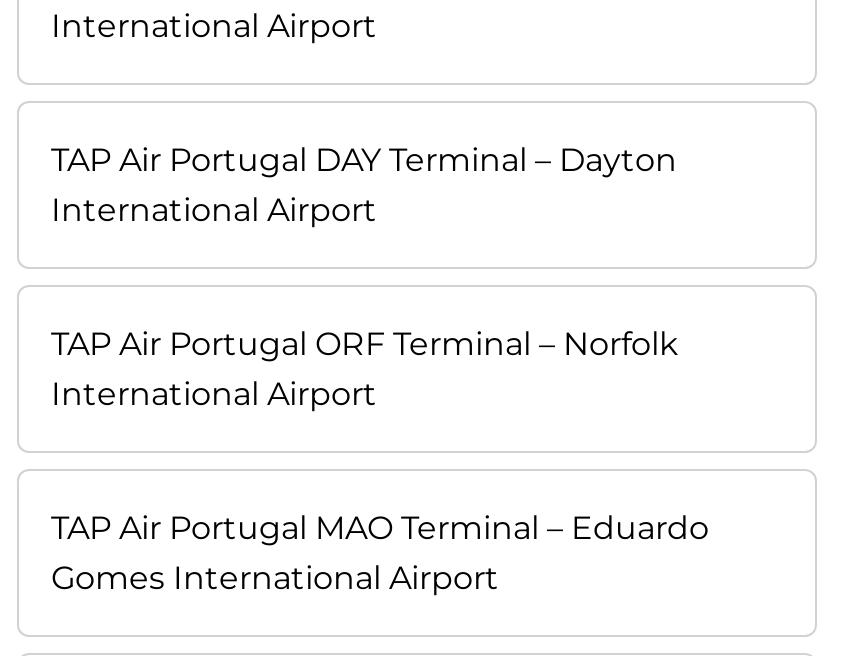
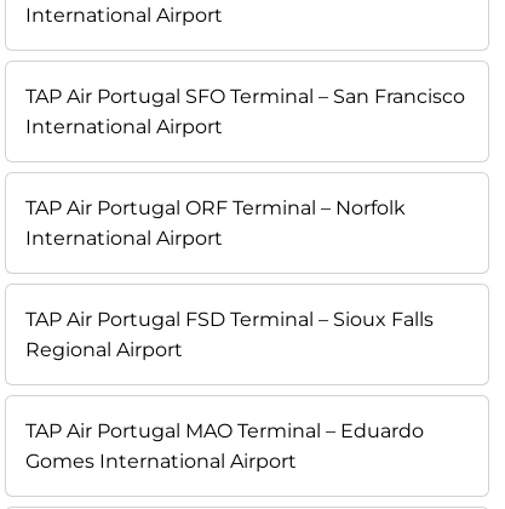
- TAP Air Portugal DAY Terminal – Dayton
+ TAP Air Portugal SFO Terminal – San Francisco

+ TAP Air Portugal FSD Terminal – Sioux Falls
+ Regional Airport
